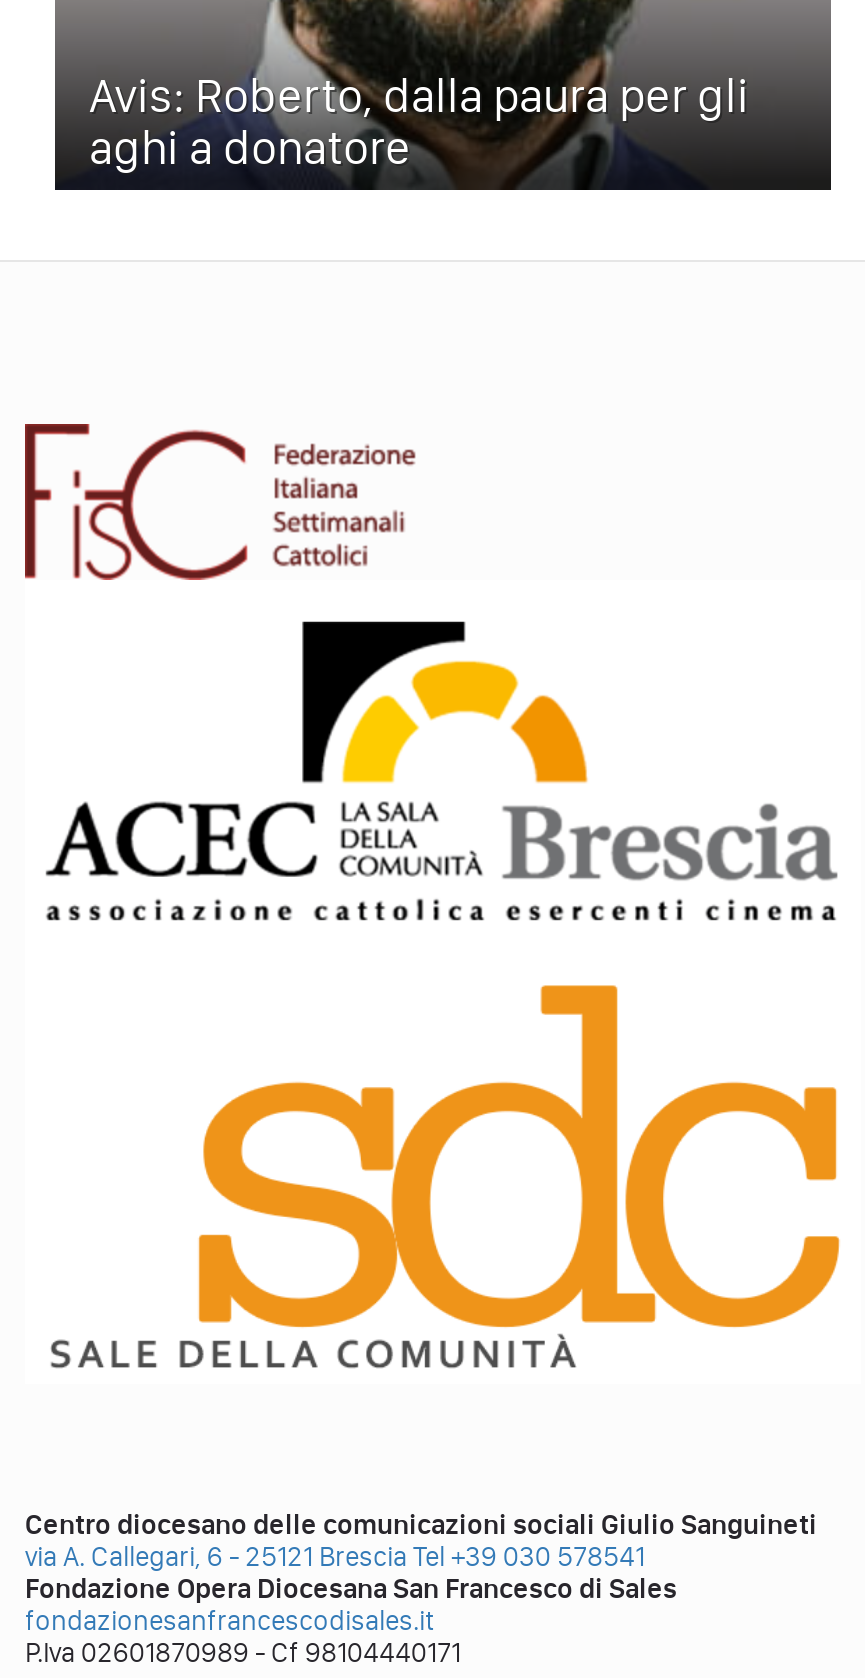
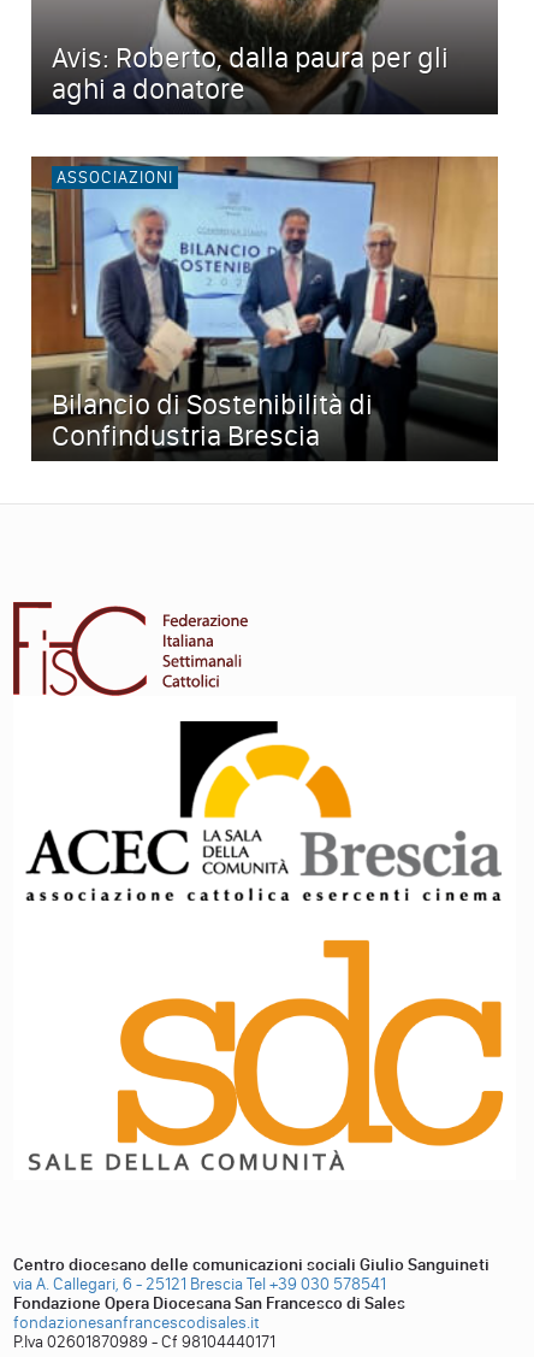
+ [image]
+ ASSOCIAZIONI

+ Bilancio di Sostenibilità di
+ Confindustria Brescia
